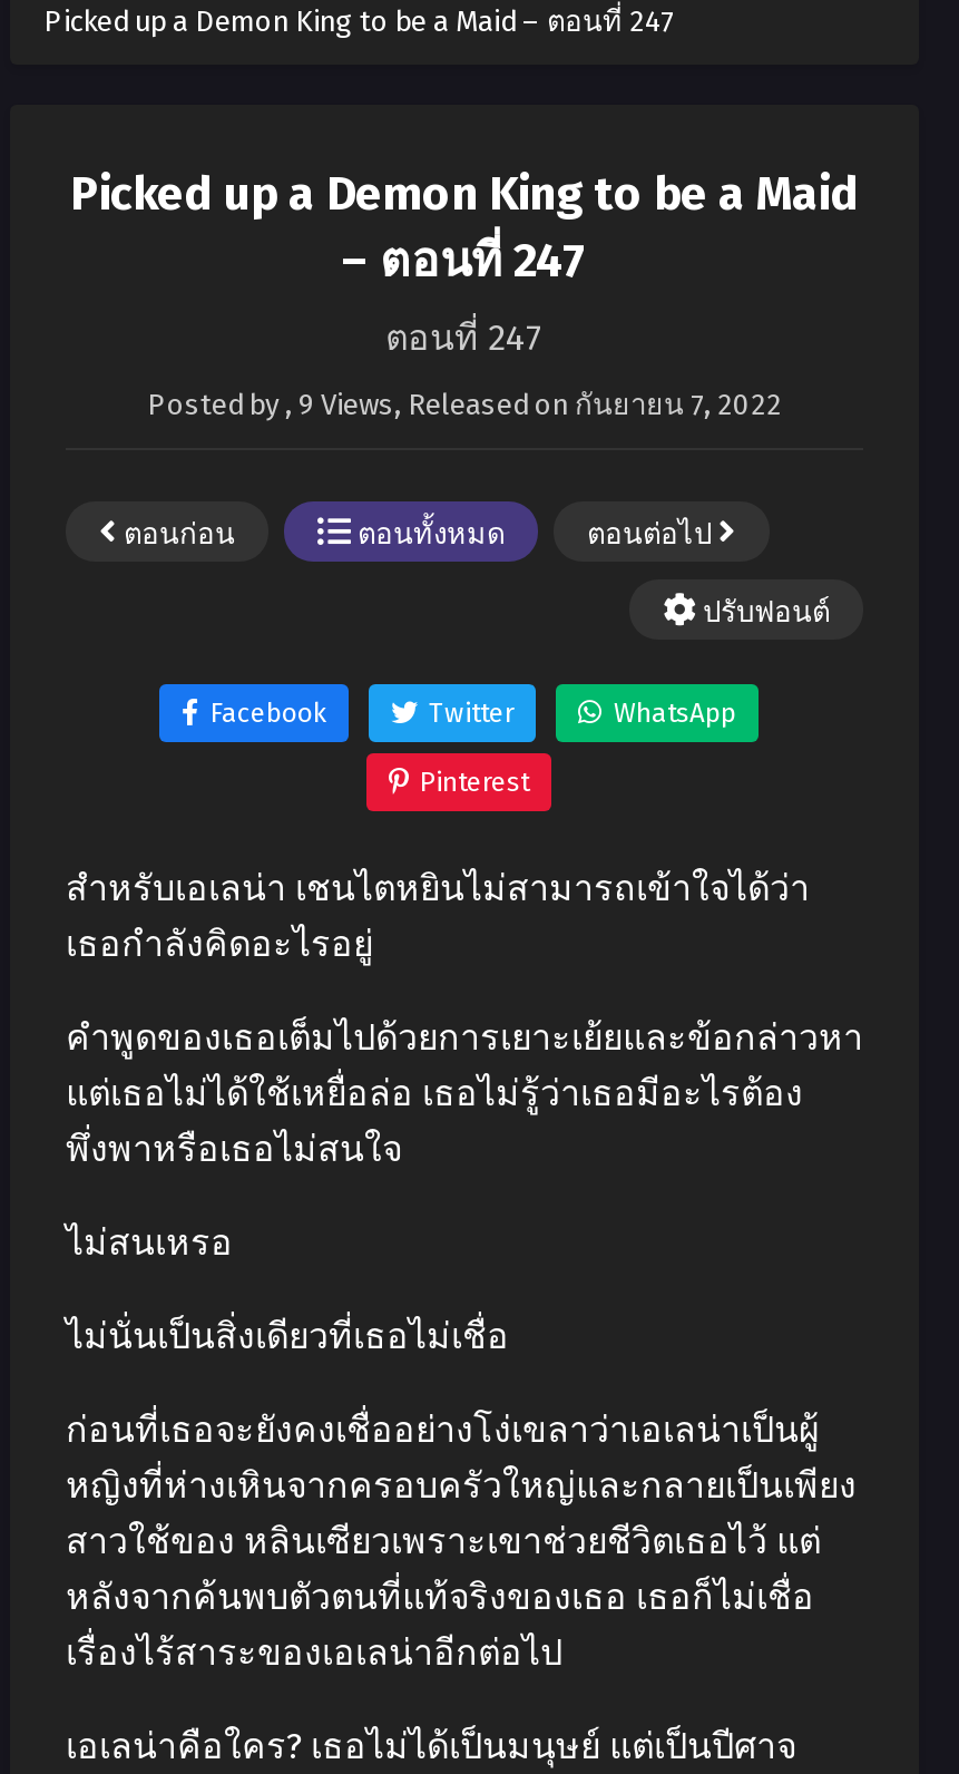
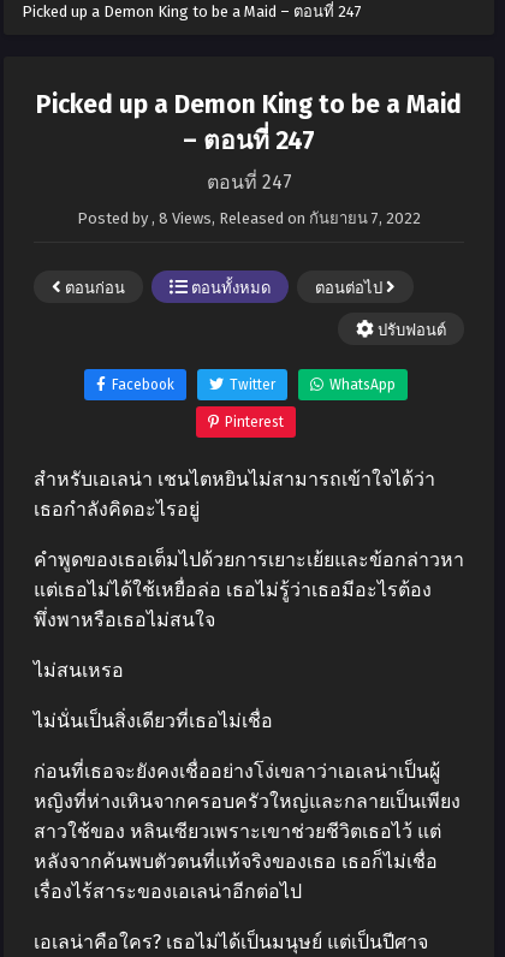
- Posted by, 9 Views, Released onกันยายน 7, 2022
+ Posted by, 8 Views, Released onกันยายน 7, 2022
